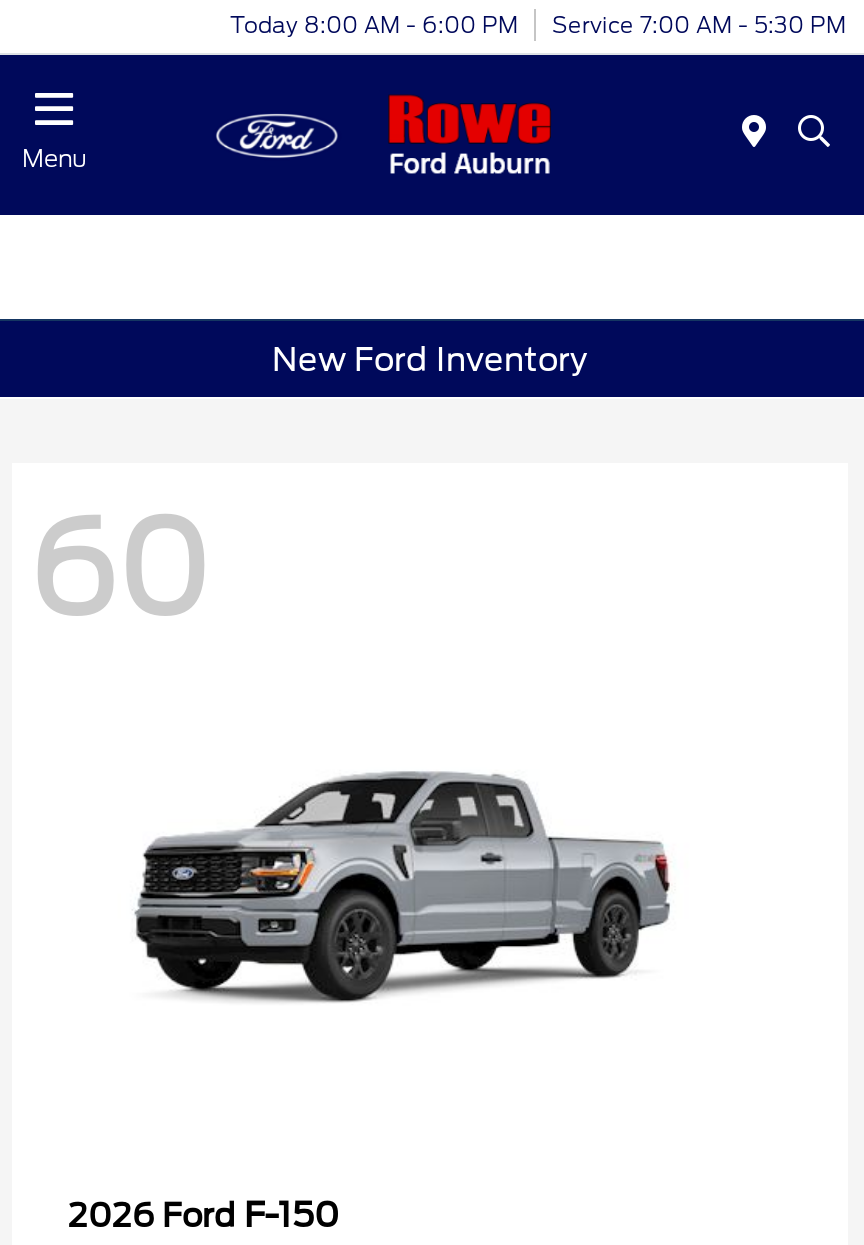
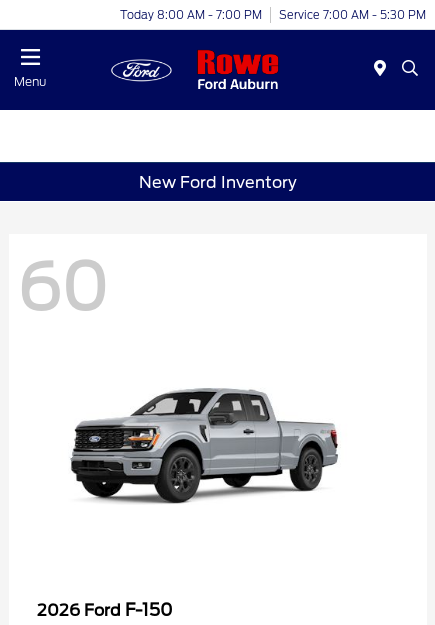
- Today 8:00 AM - 6:00 PM Service 7:00 AM - 5:30 PM
+ Today 8:00 AM - 7:00 PM Service 7:00 AM - 5:30 PM
